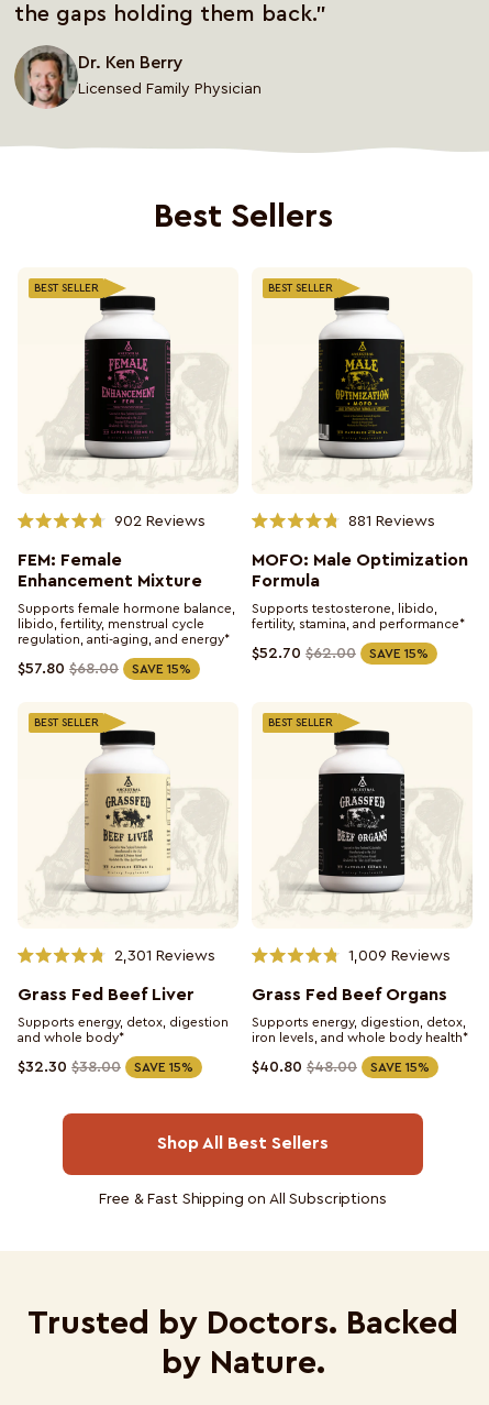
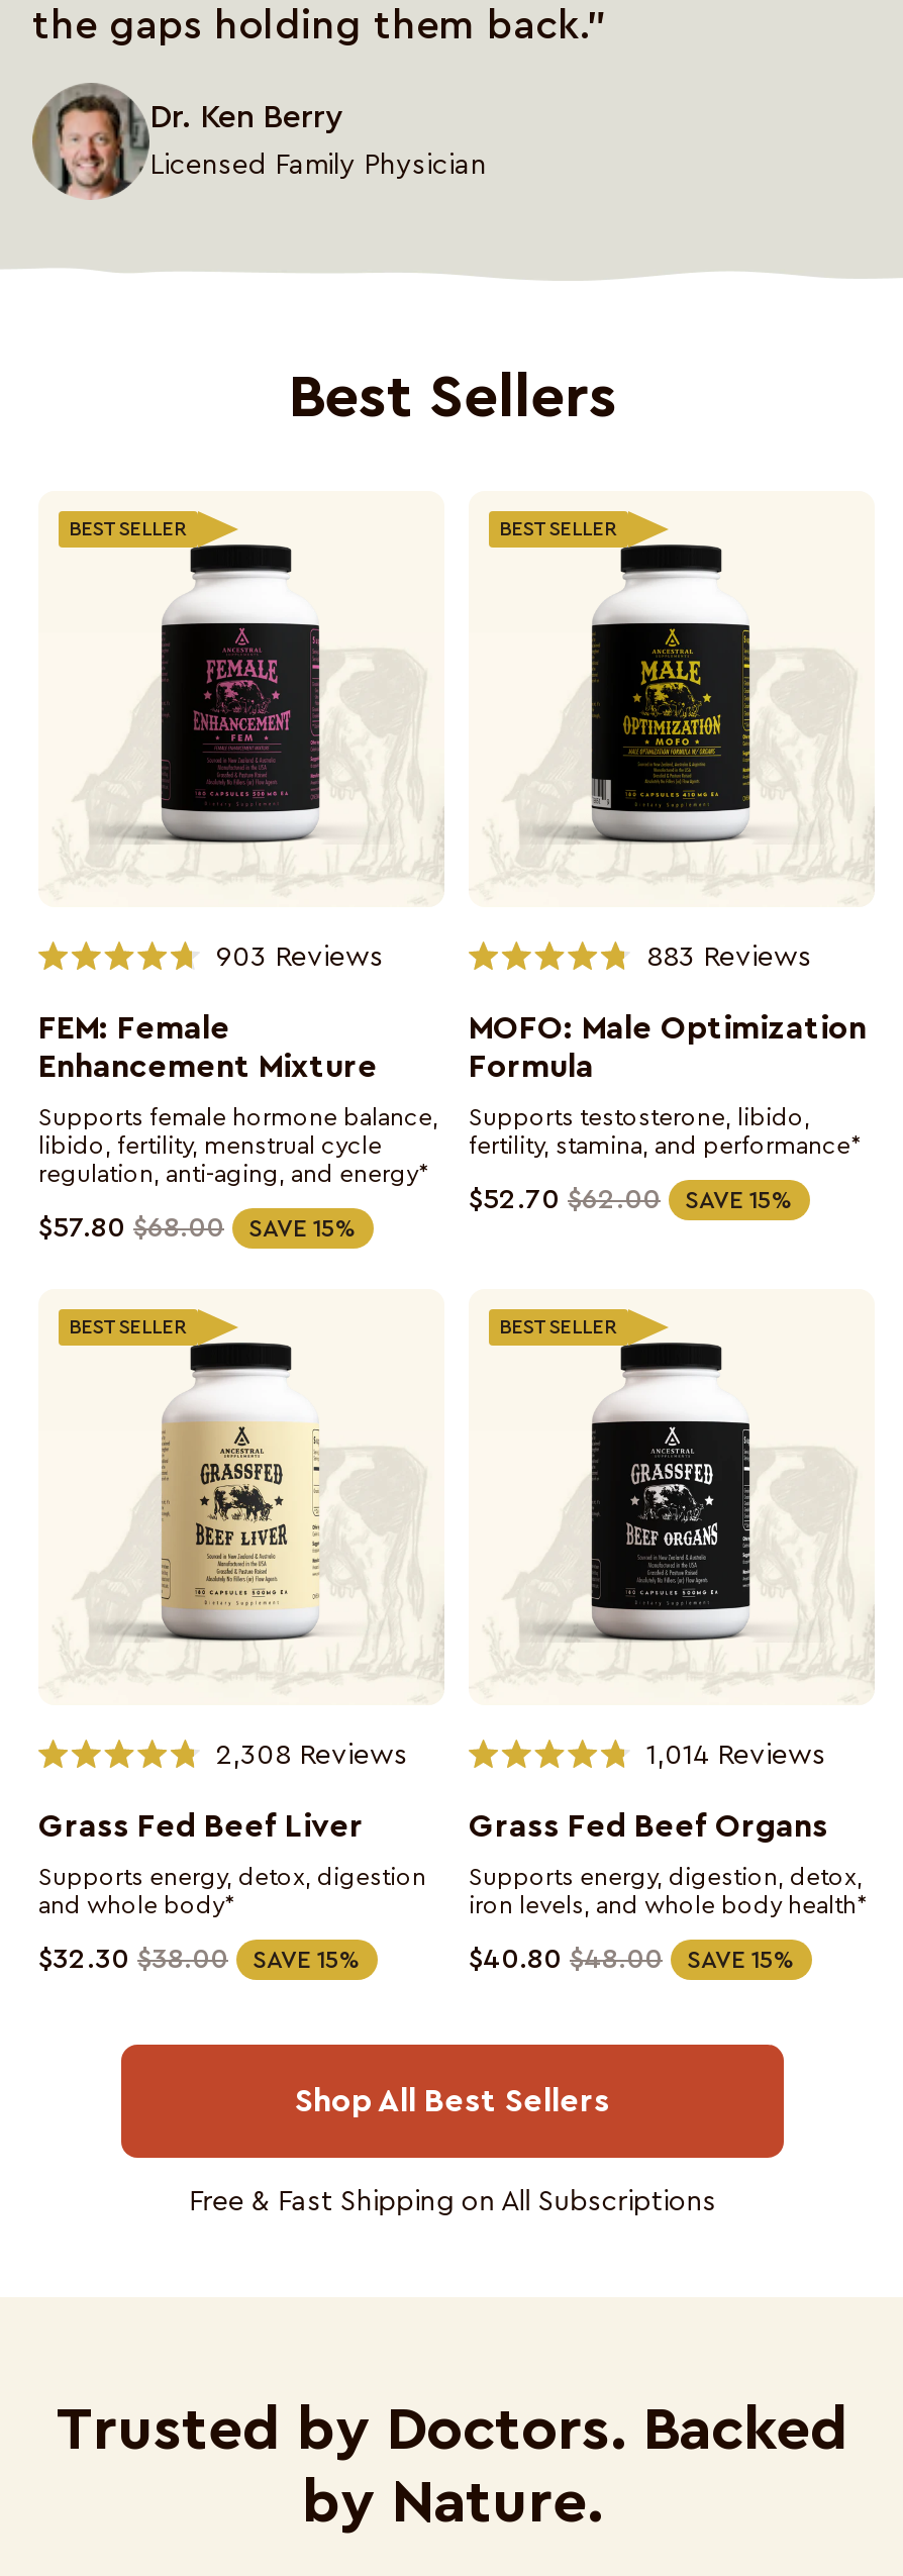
- 902 Reviews
+ 903 Reviews

- 881 Reviews
+ 883 Reviews

- 2,301 Reviews
+ 2,308 Reviews

- 1,009 Reviews
+ 1,014 Reviews
